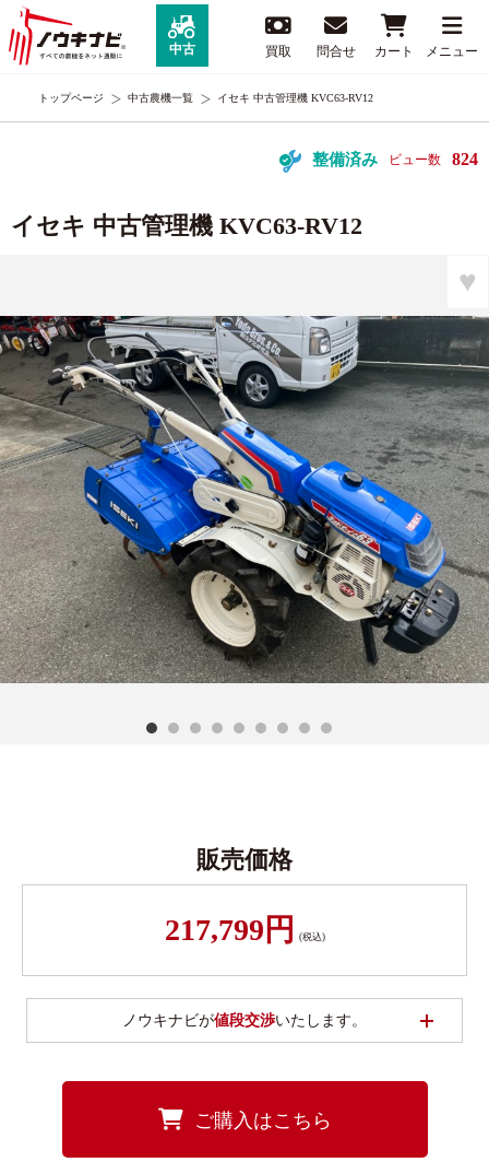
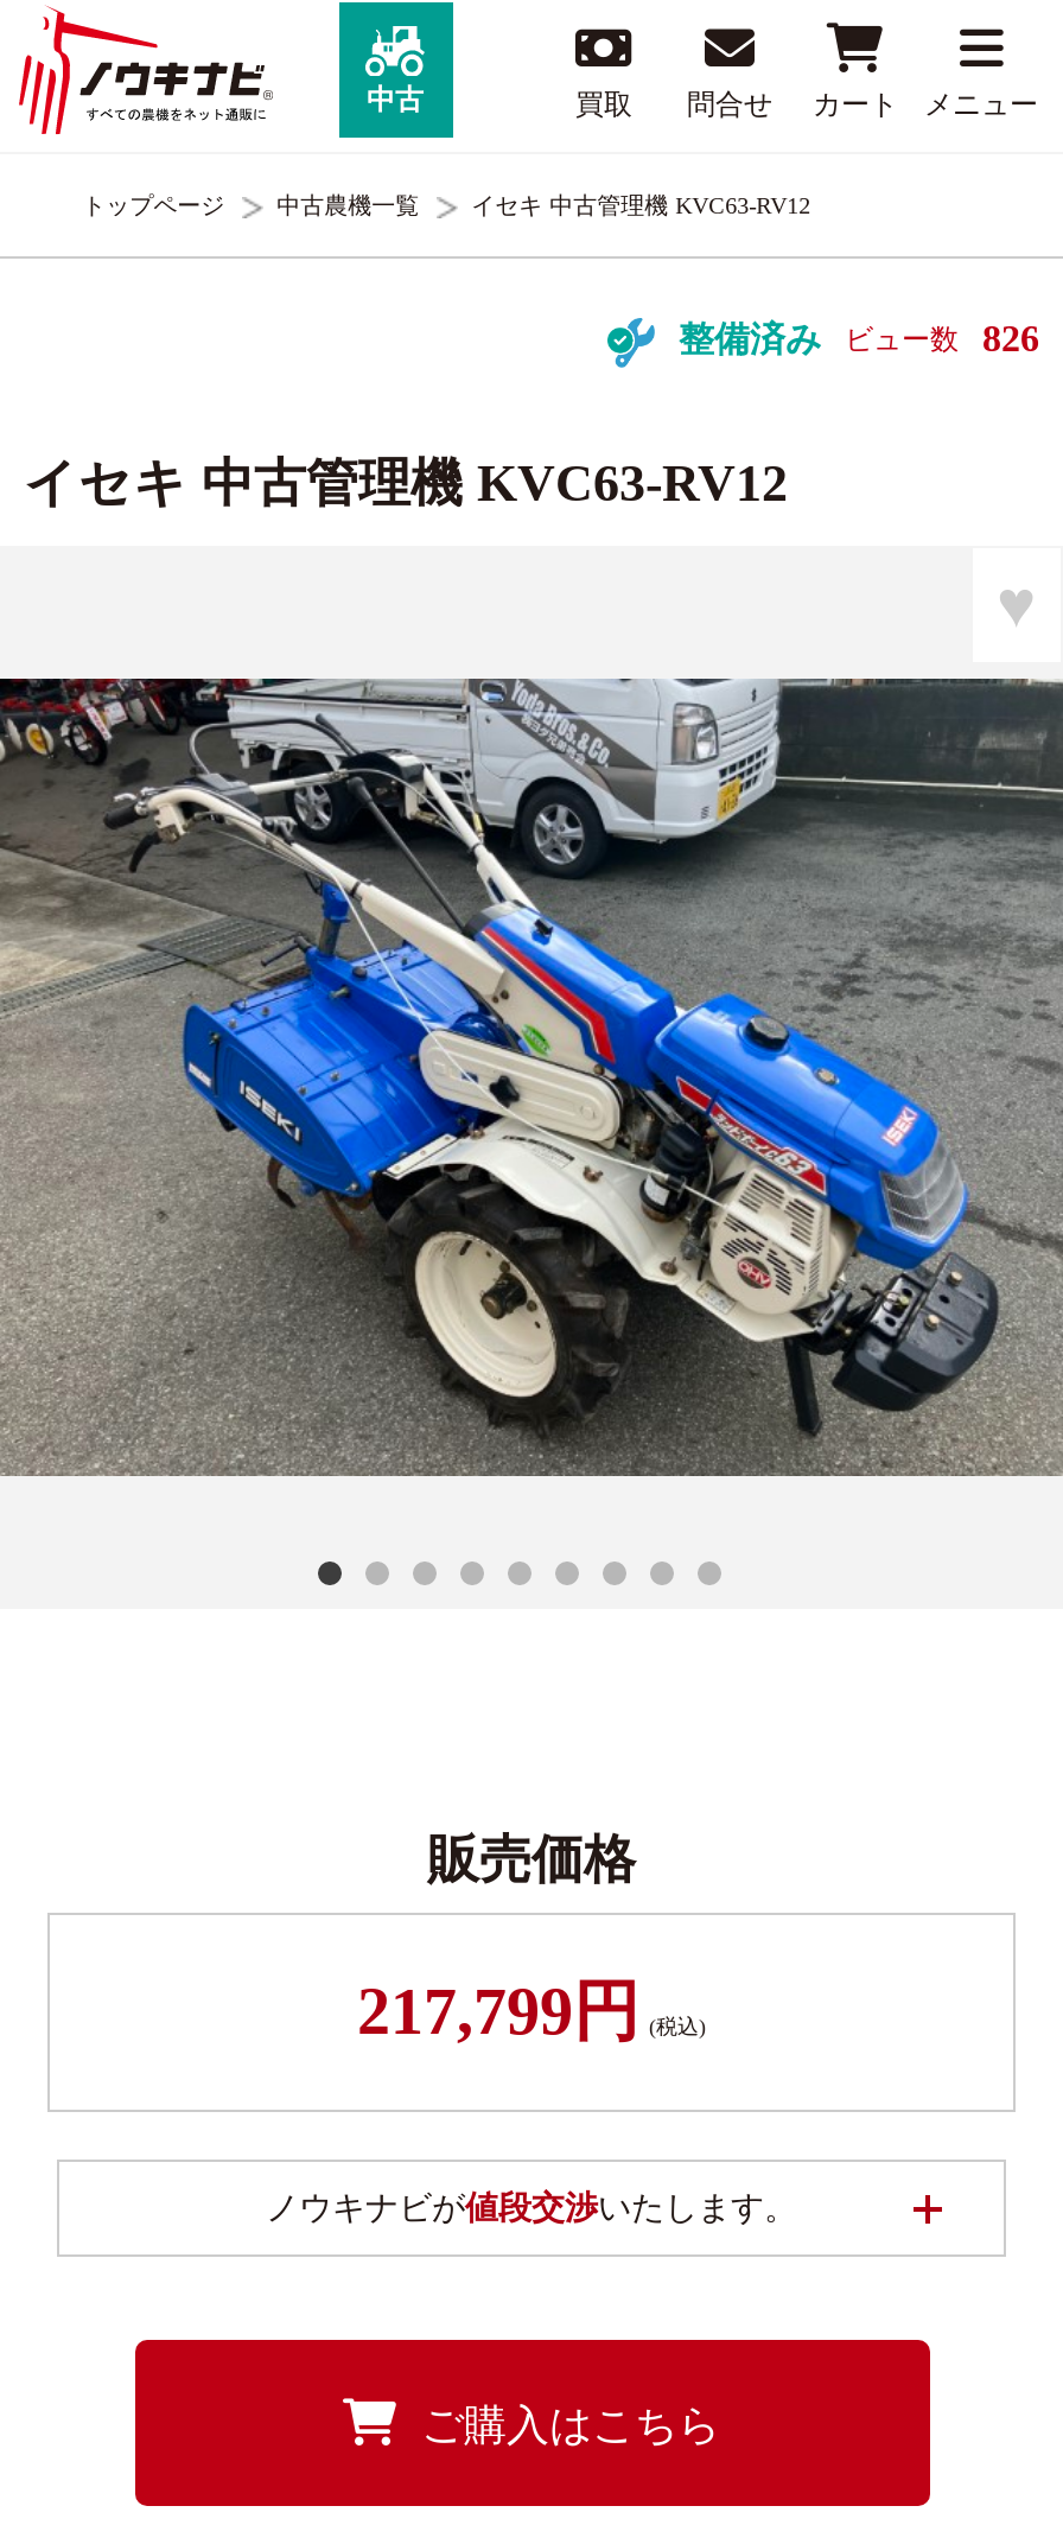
- 整備済み ビュー数 824
+ 整備済み ビュー数 826
